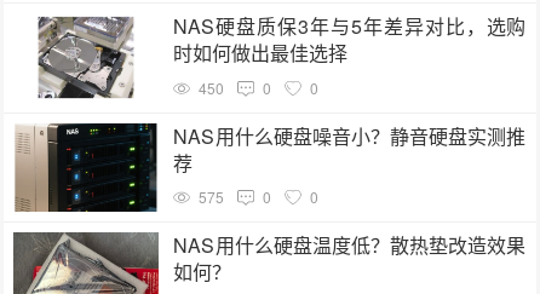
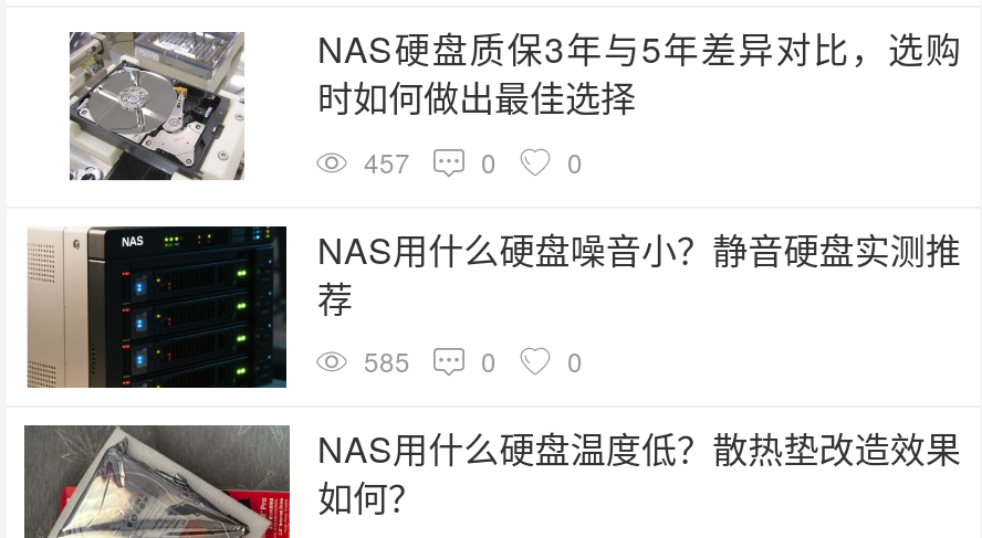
- 450 0 0
+ 457 0 0

- 575 0 0
+ 585 0 0
